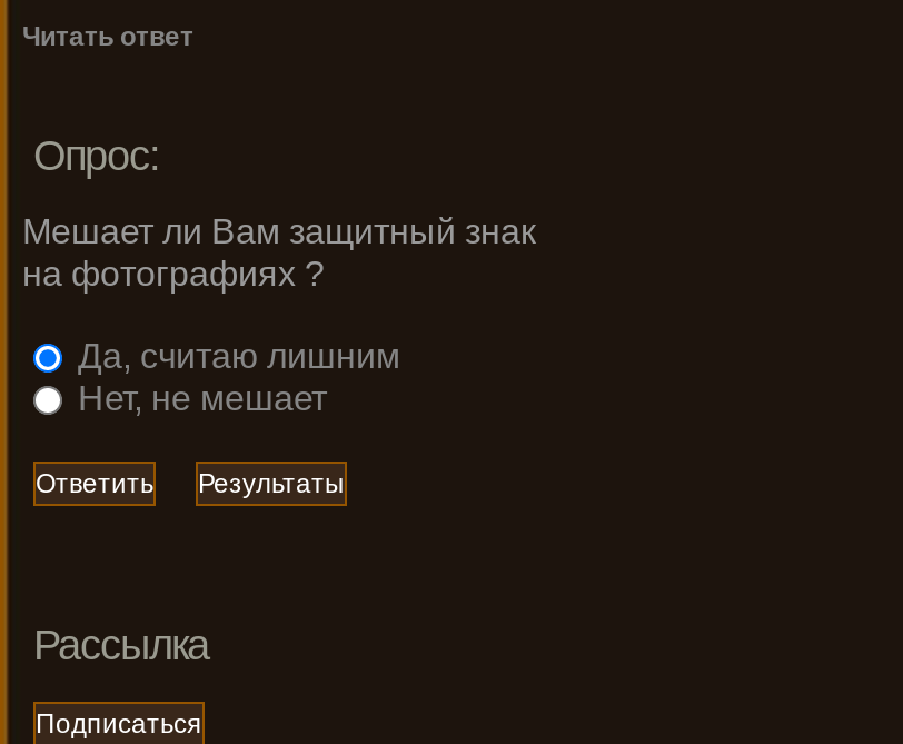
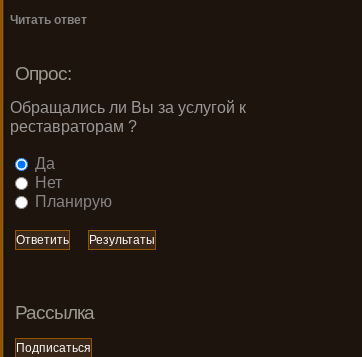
- Мешает ли Вам защитный знак
- на фотографиях ?
+ Обращались ли Вы за услугой к
+ реставраторам ?

- Да, считаю лишним
- Нет, не мешает
+ Да
+ Нет
+ Планирую
